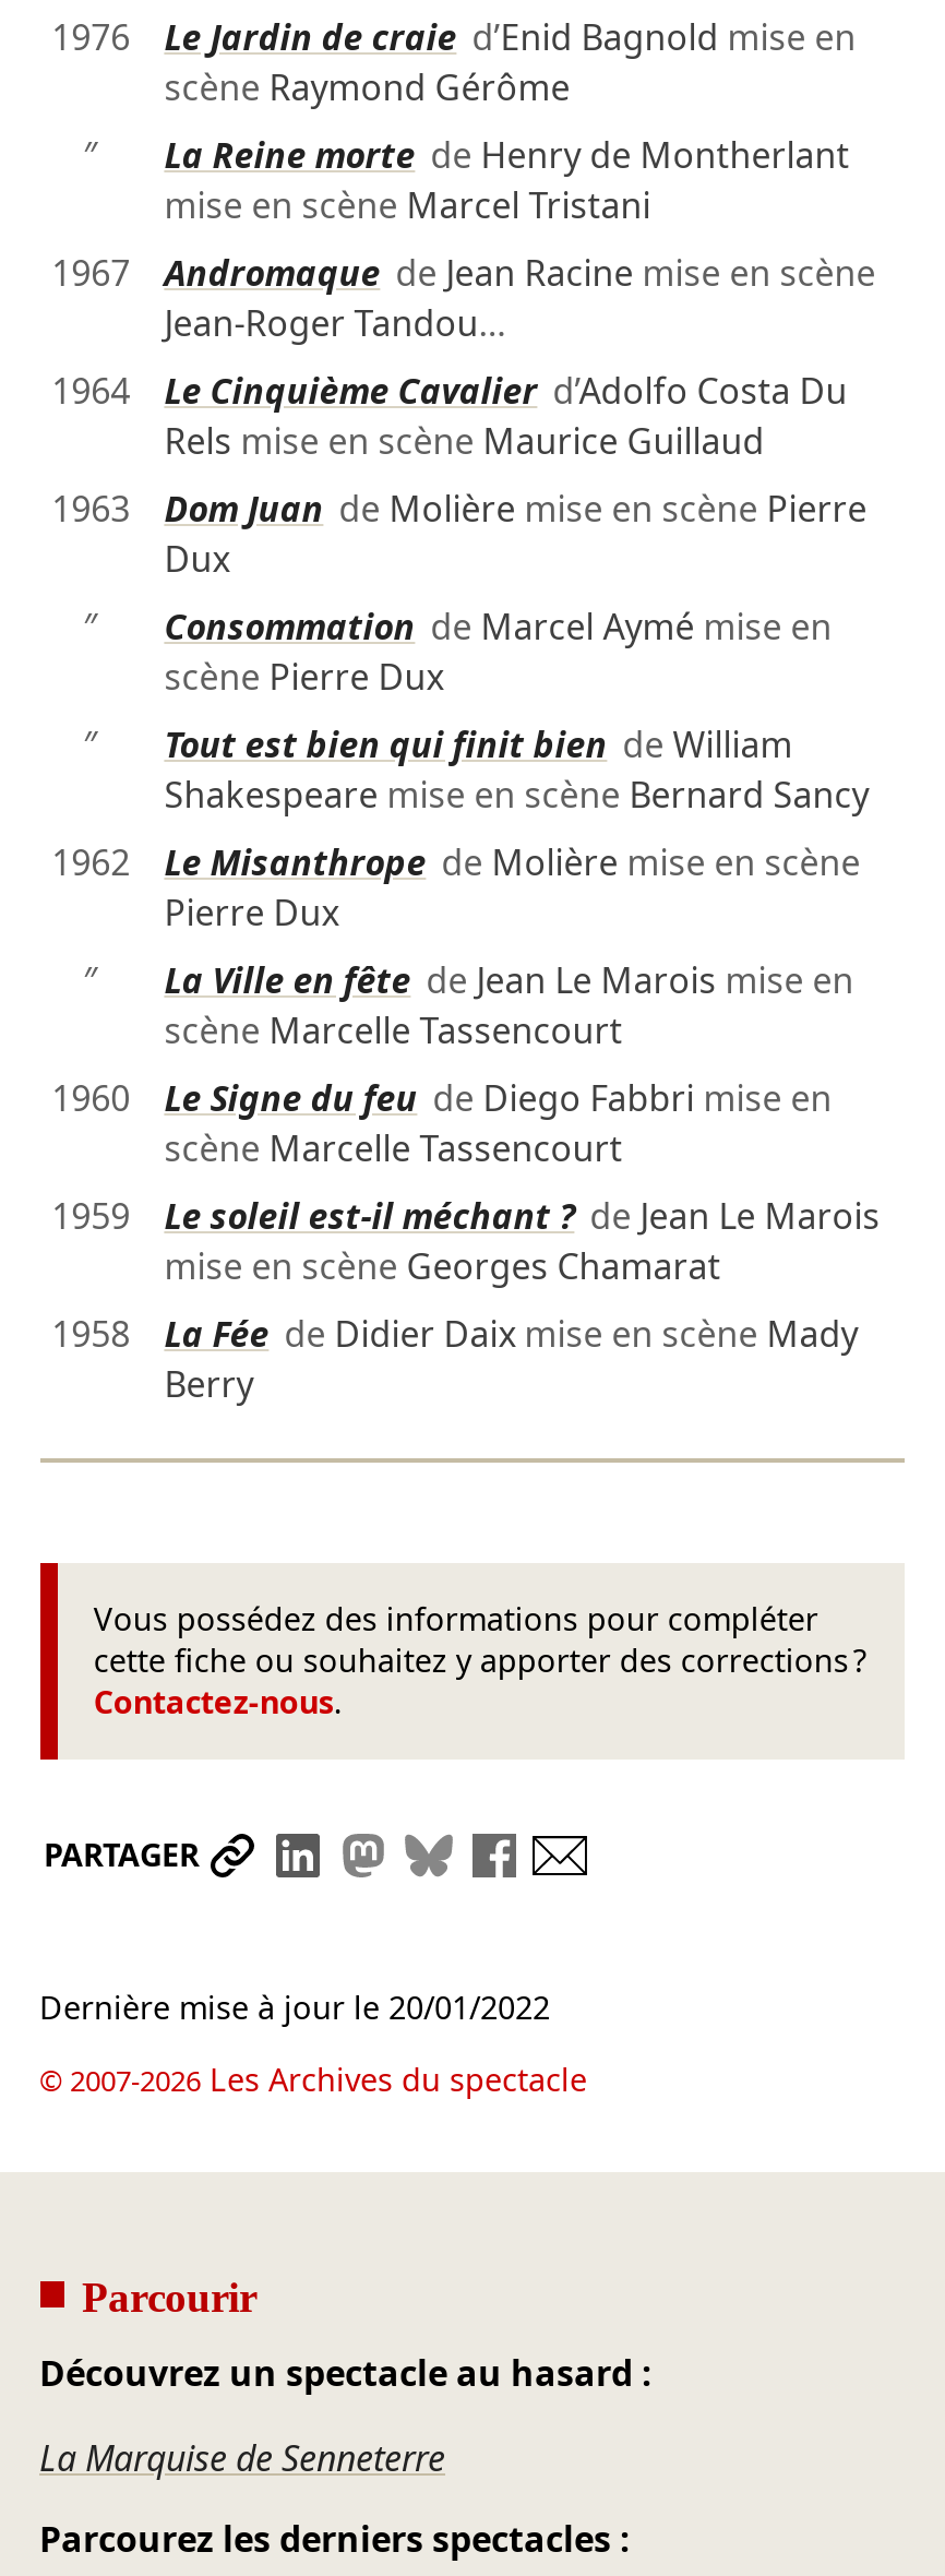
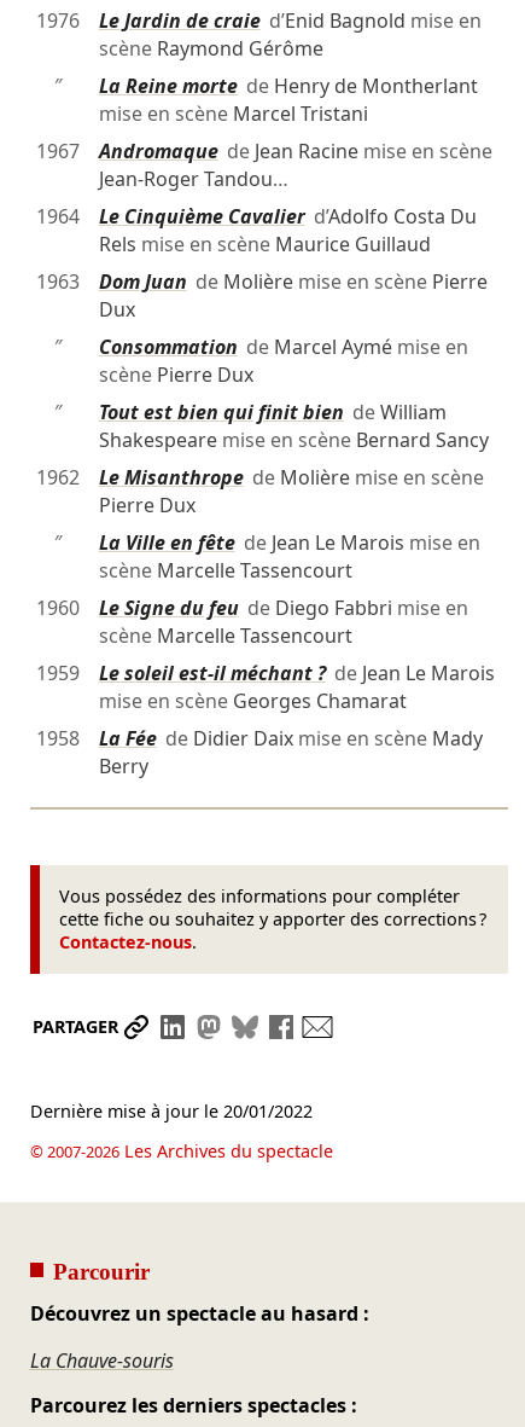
- La Marquise de Senneterre
+ La Chauve-souris
